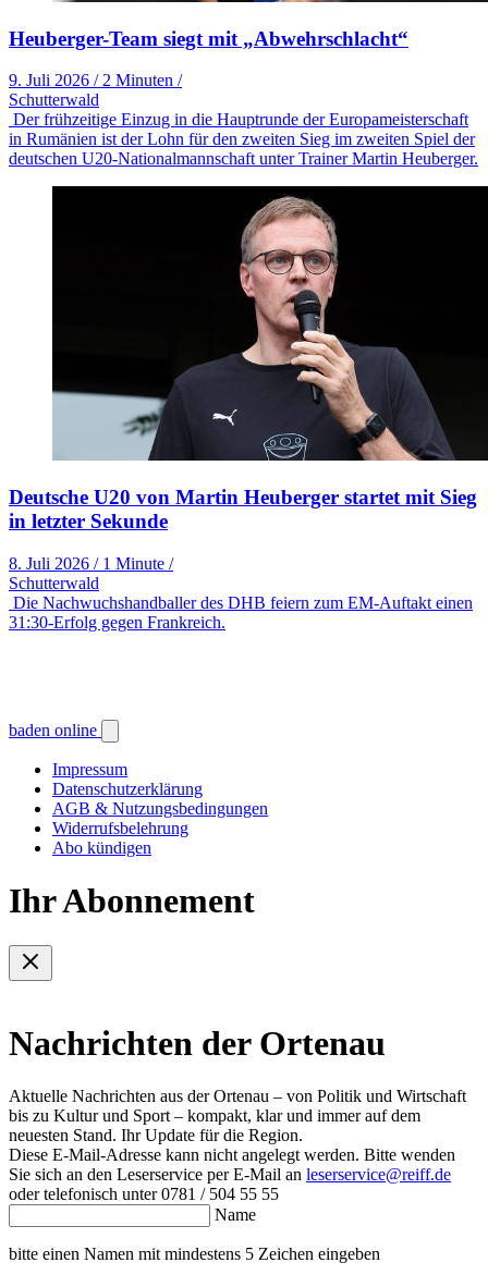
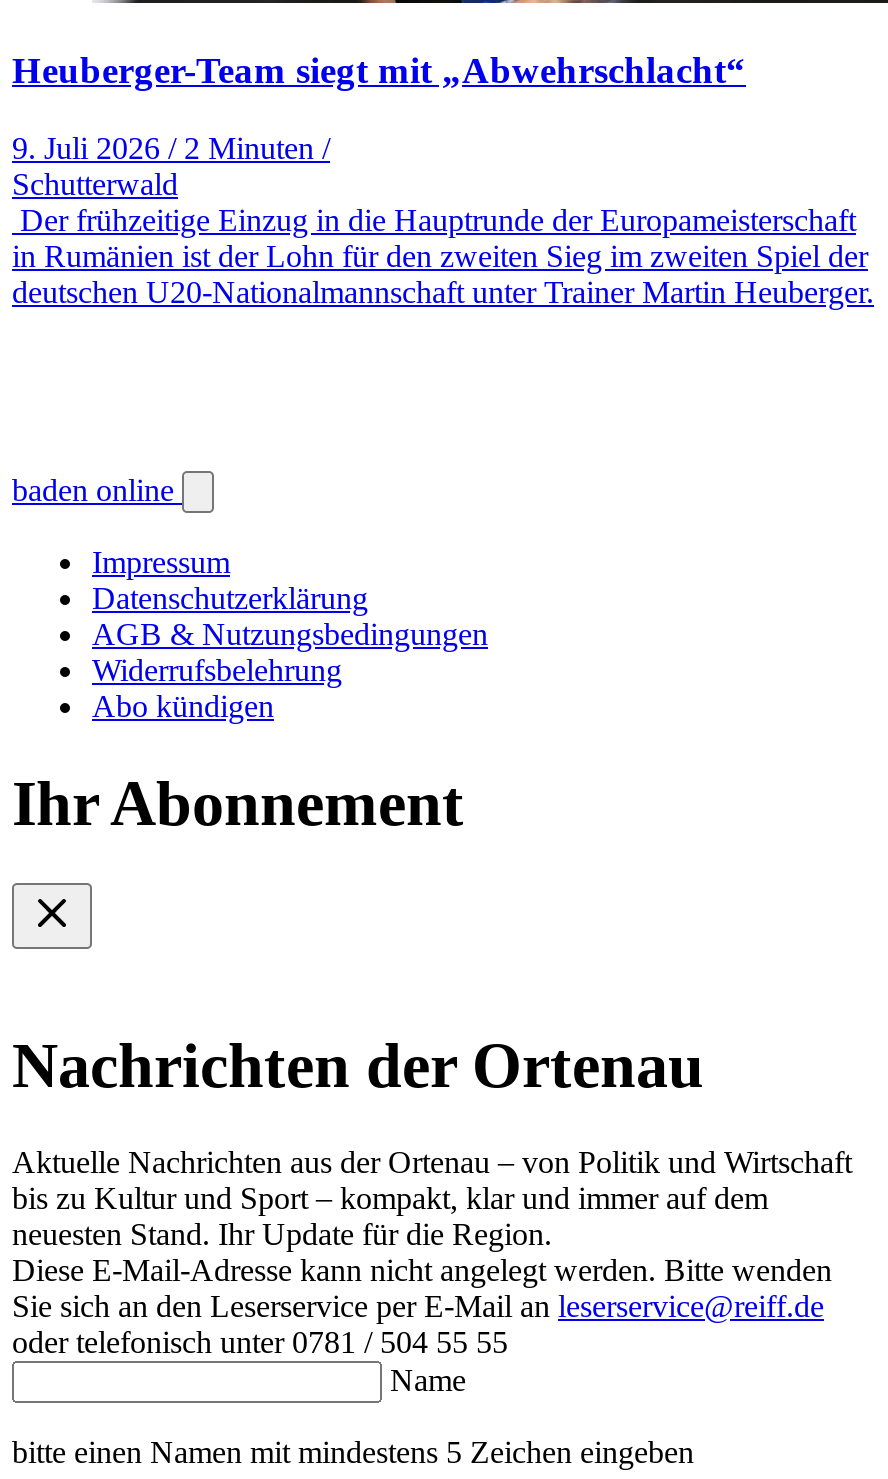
- [image]
- Deutsche U20 von Martin Heuberger startet mit Sieg
- in letzter Sekunde
- 8. Juli 2026 / 1 Minute /
- Schutterwald
- Die Nachwuchshandballer des DHB feiern zum EM-Auftakt einen
- 31:30-Erfolg gegen Frankreich.
